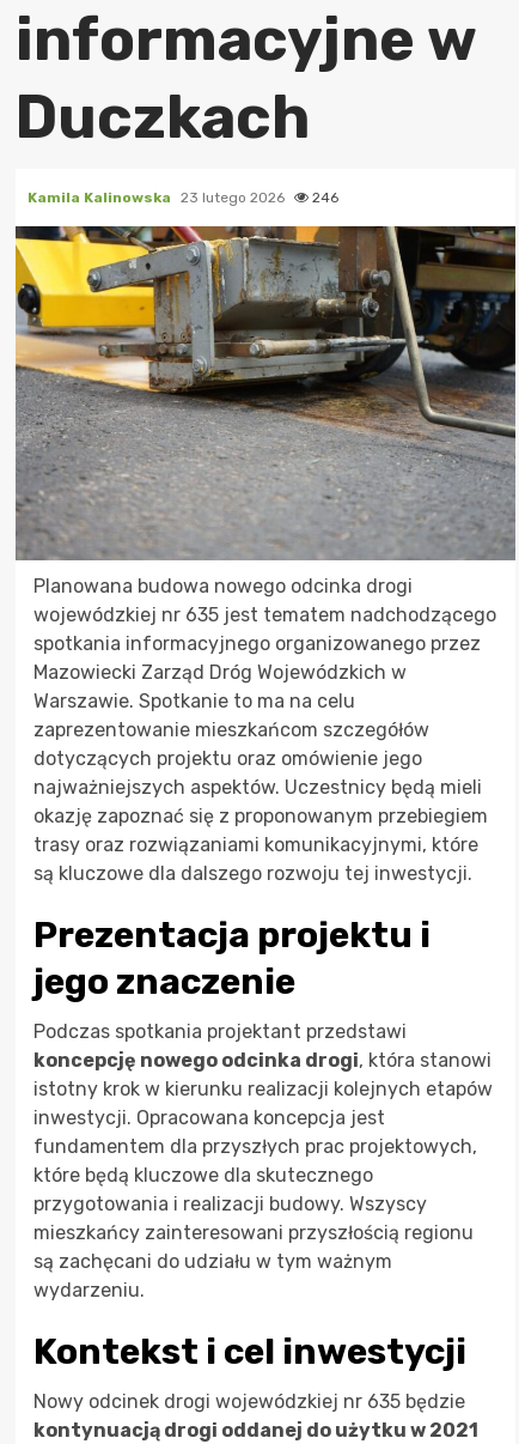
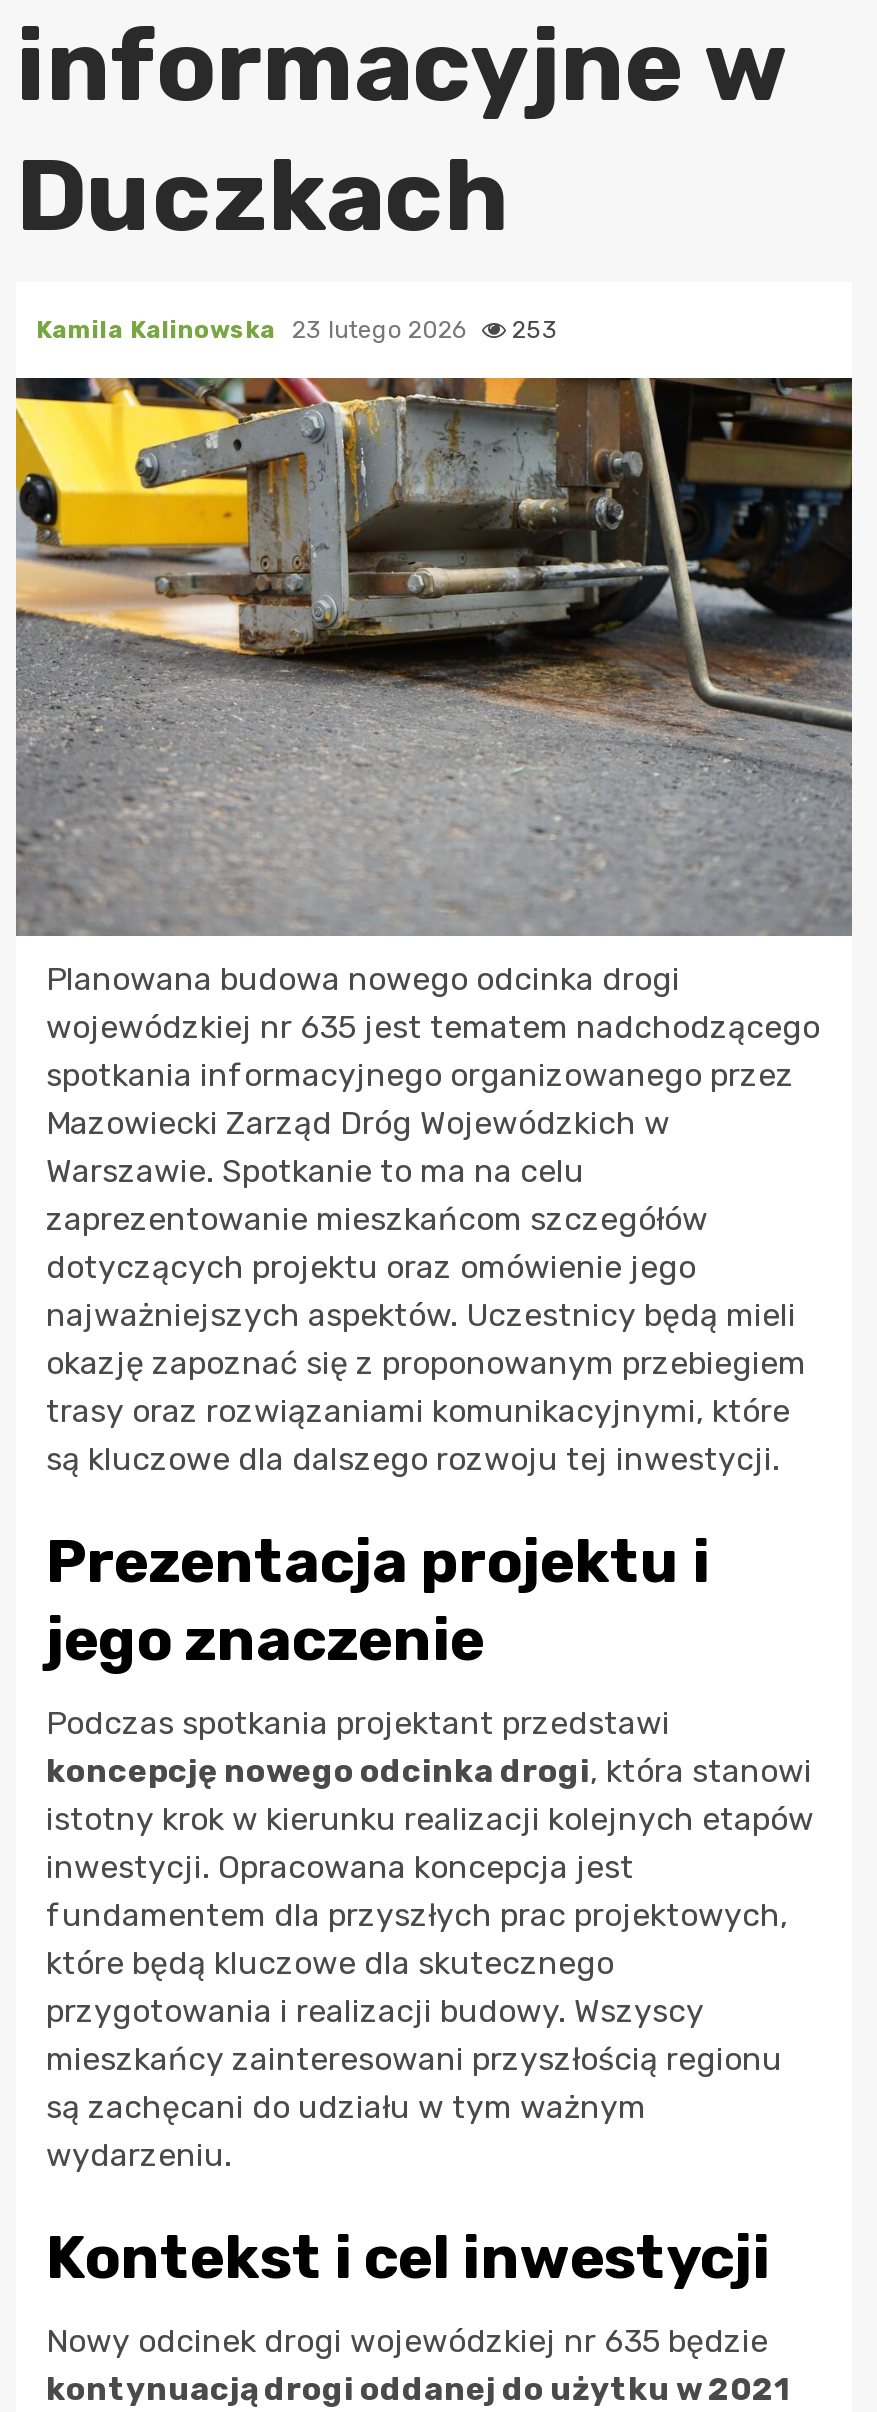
- Kamila Kalinowska 23 lutego 2026 246
+ Kamila Kalinowska 23 lutego 2026 253
